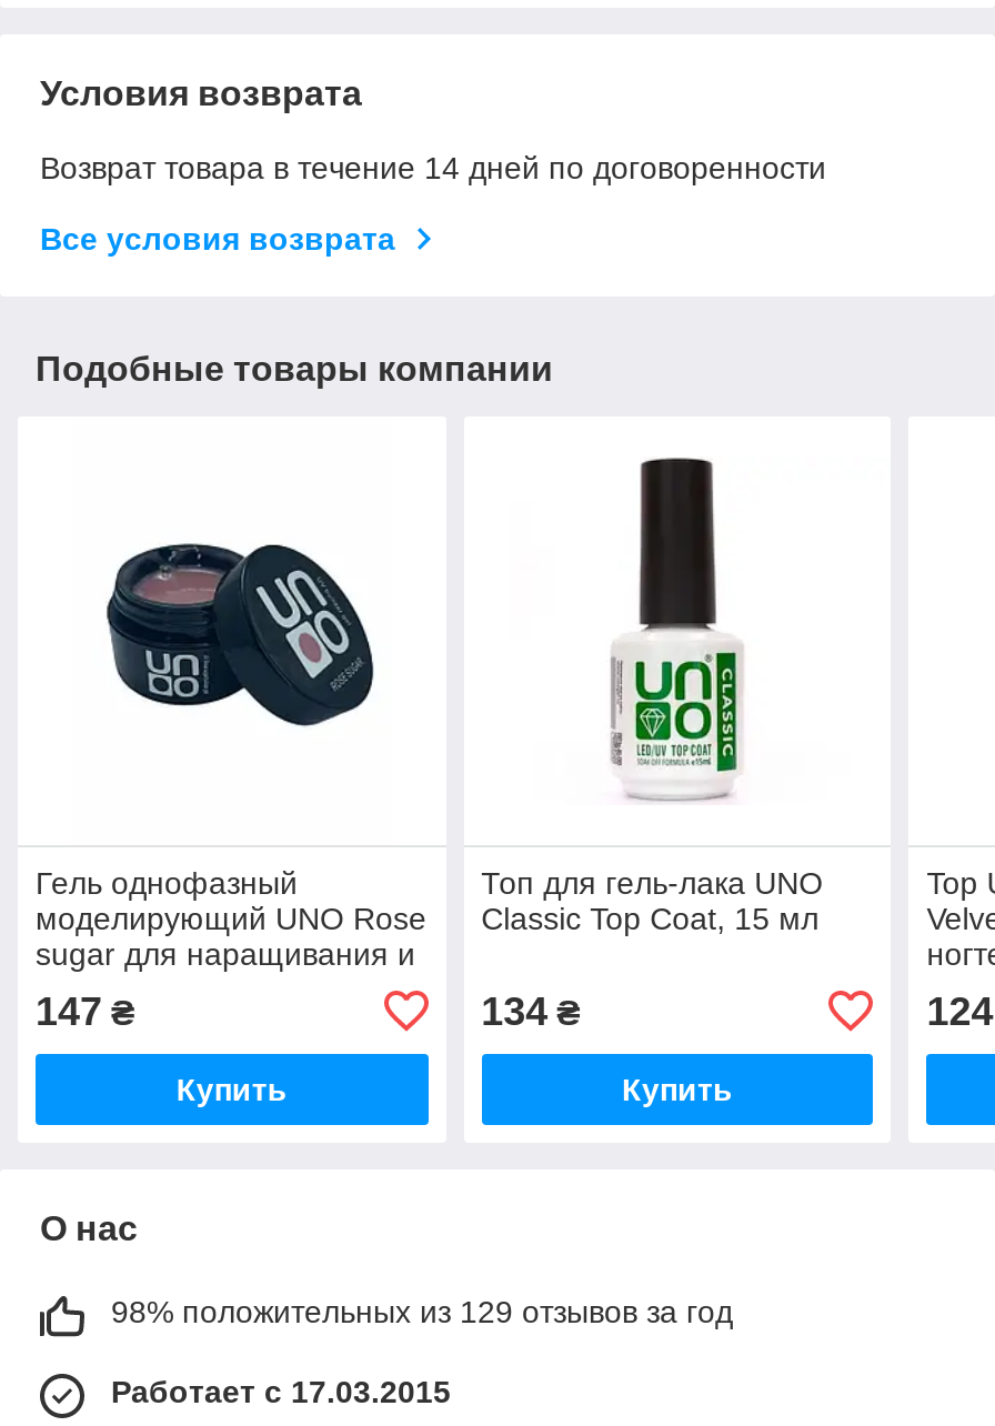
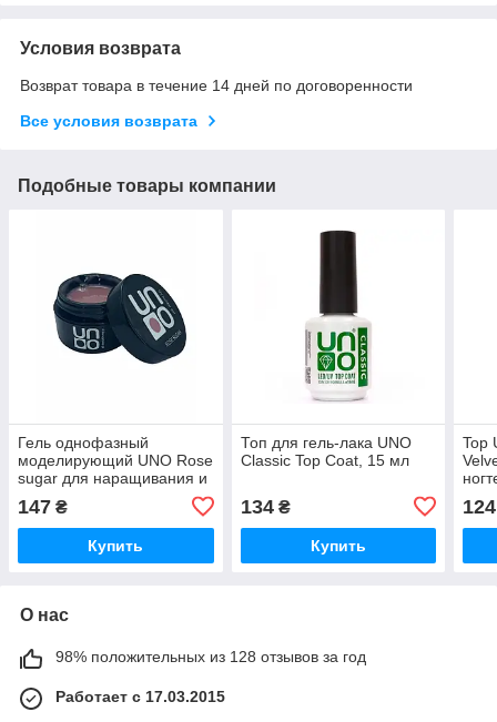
- 98% положительных из 129 отзывов за год
+ 98% положительных из 128 отзывов за год
